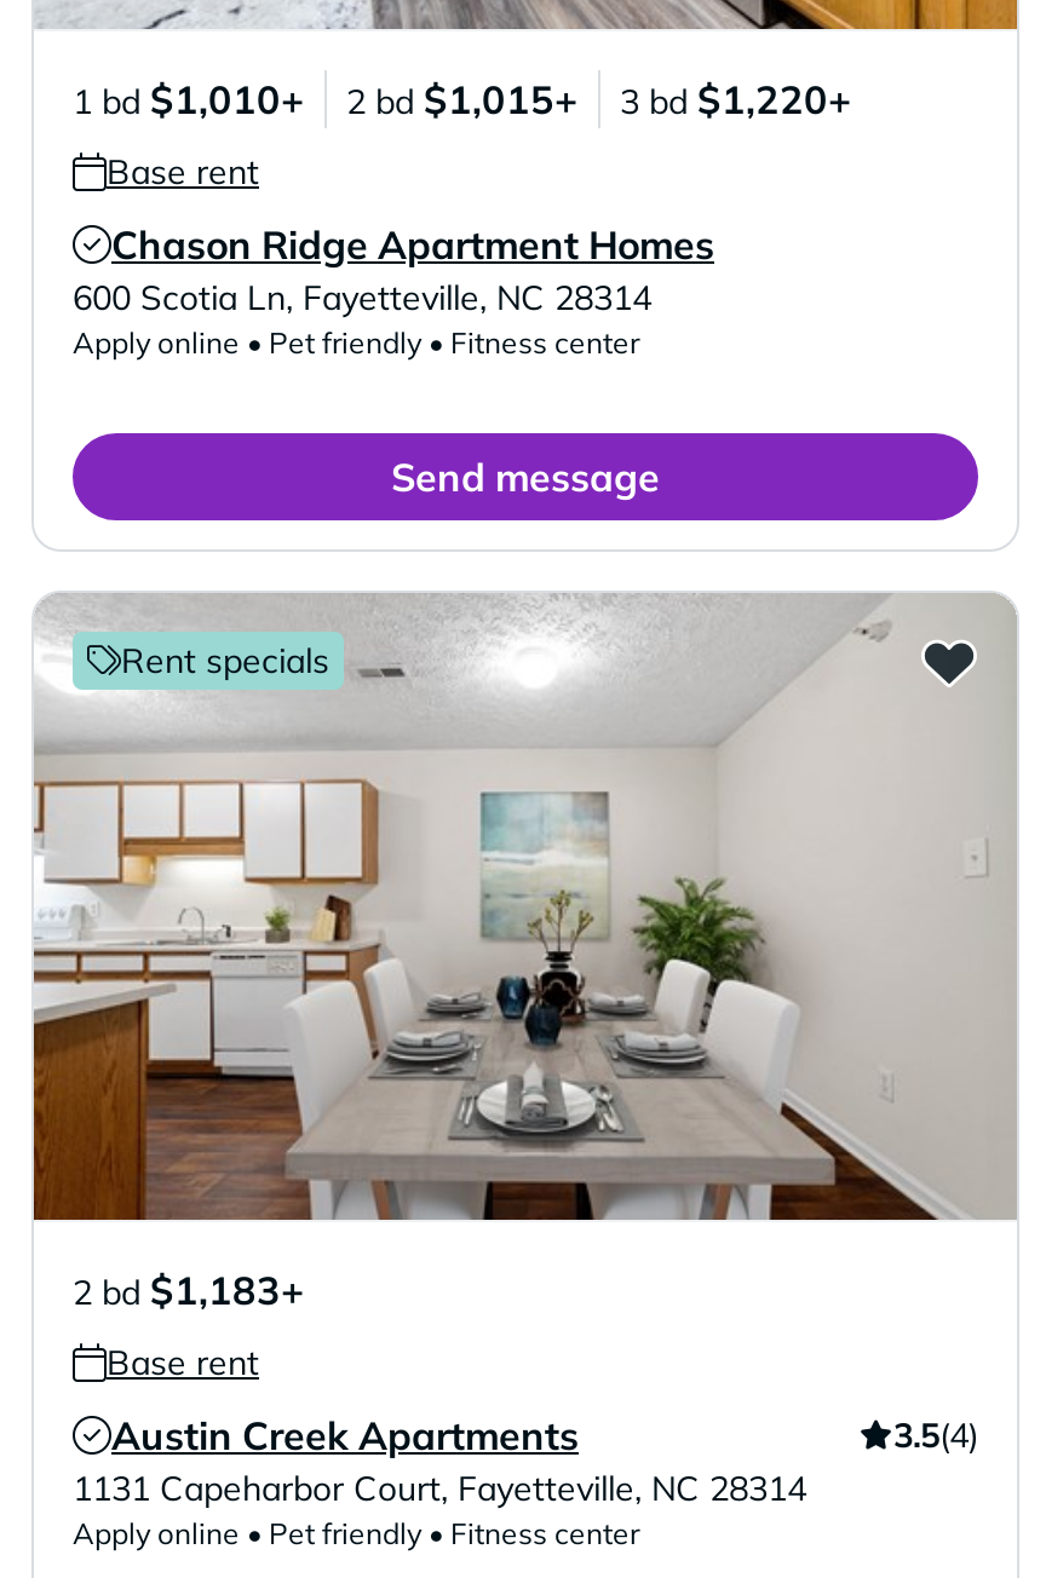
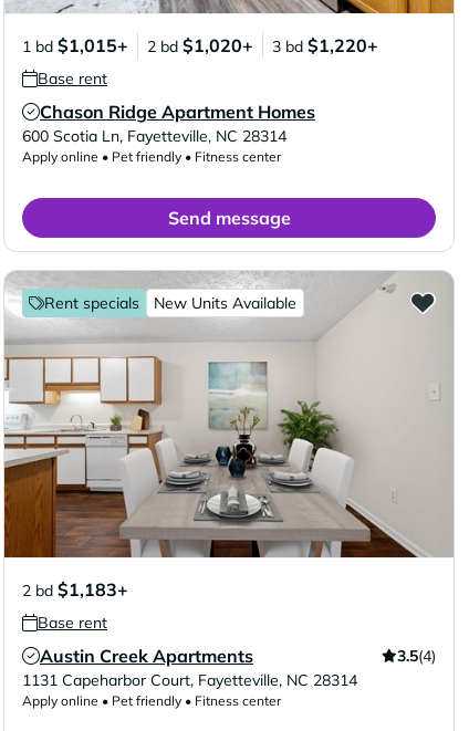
- 1 bd $1,010+
+ 1 bd $1,015+

- 2 bd $1,015+
+ 2 bd $1,020+

+ New Units Available
